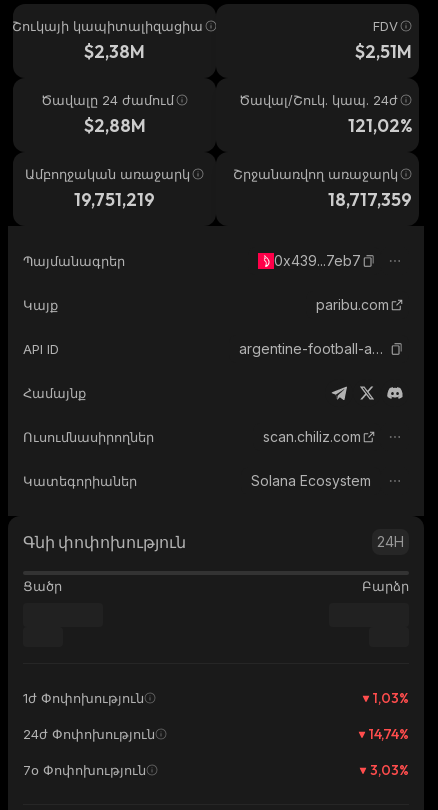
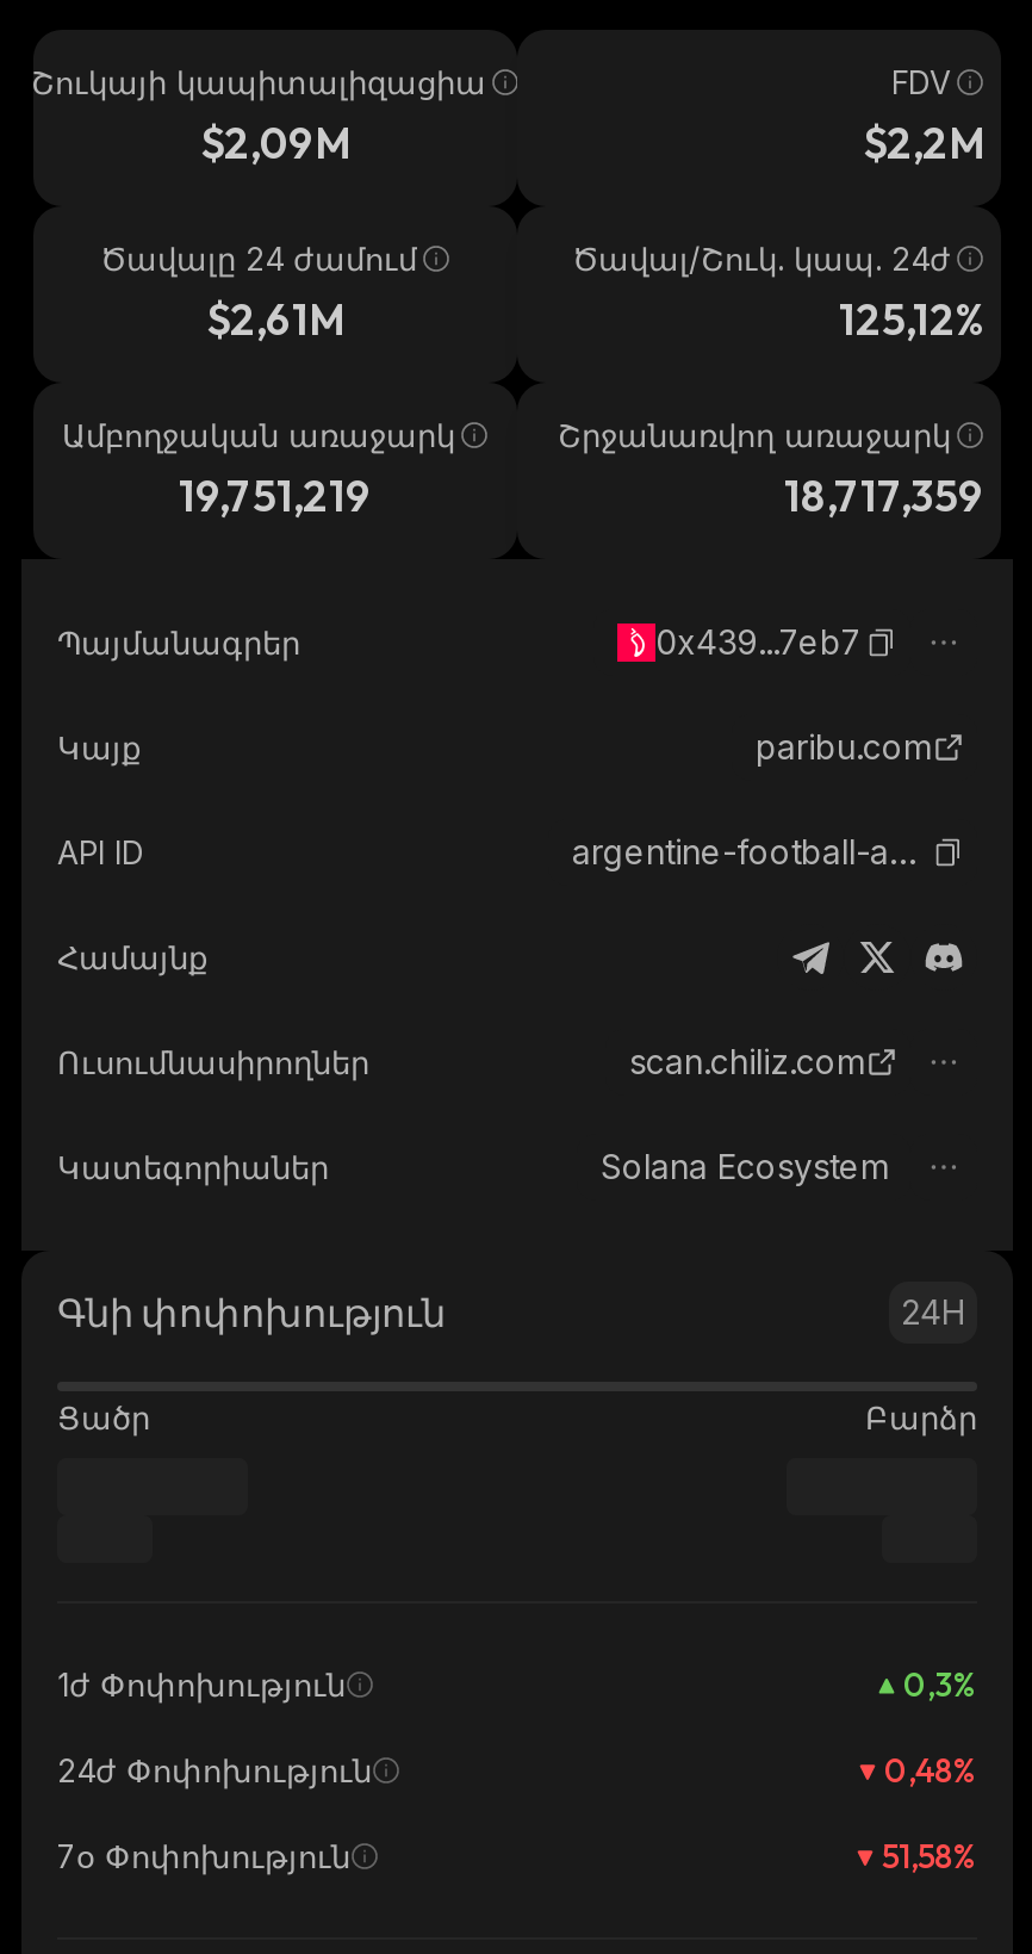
- $2,38M
+ $2,09M

- $2,51M
+ $2,2M

- $2,88M
+ $2,61M

- 121,02%
+ 125,12%

- 1,03%
+ 0,3%

- 14,74%
+ 0,48%

- 3,03%
+ 51,58%
